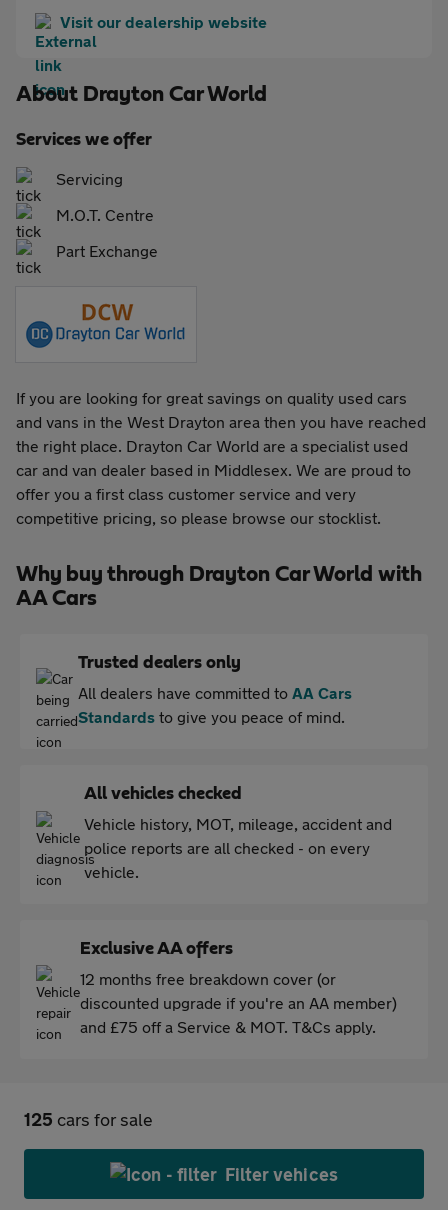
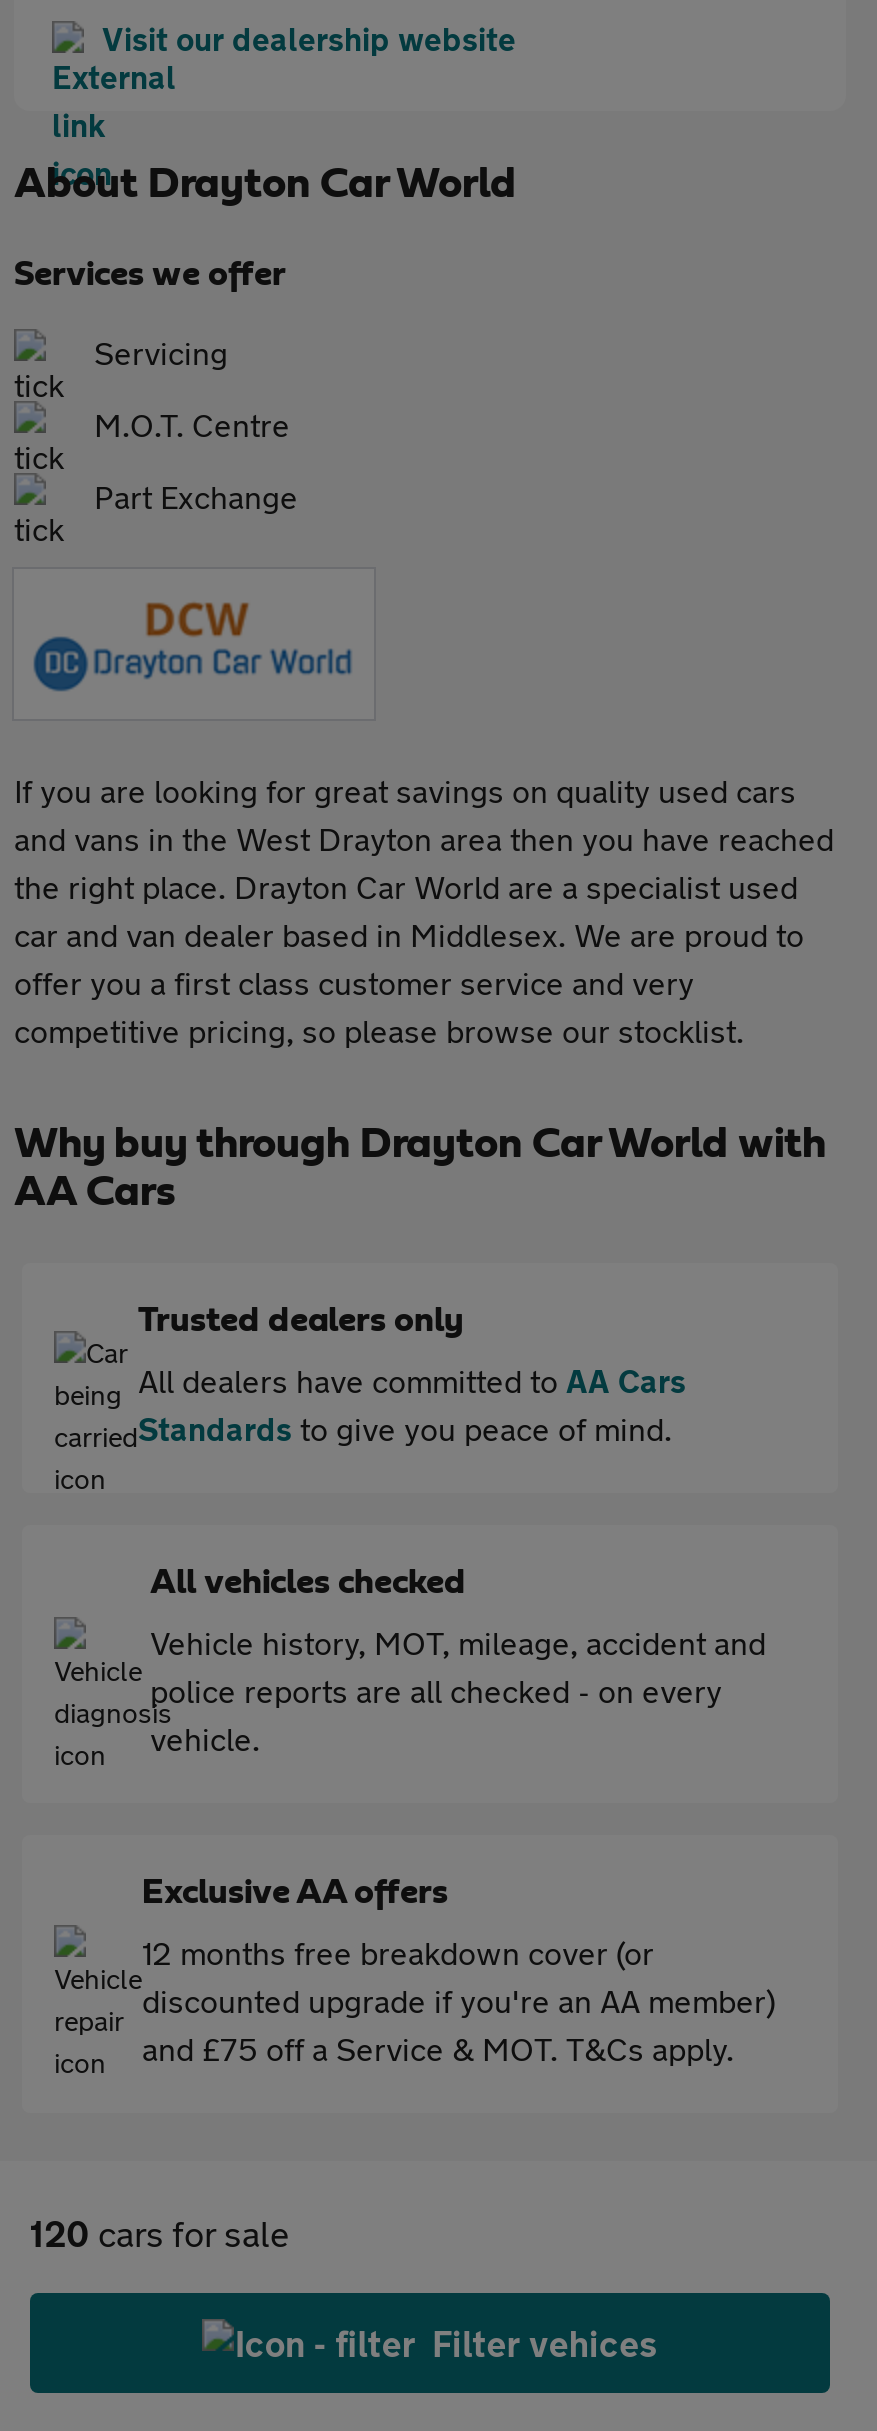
- 125 cars for sale
+ 120 cars for sale
